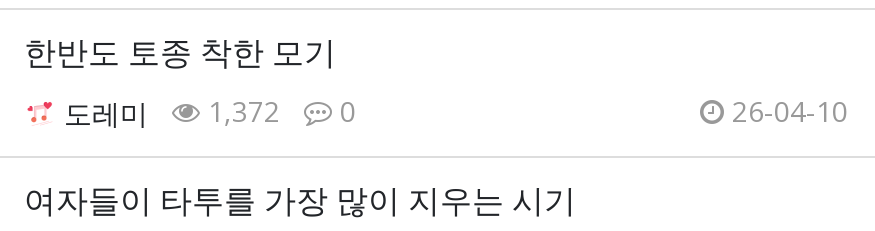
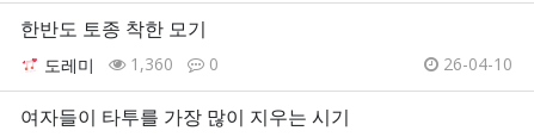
- 도레미 1,372 0
+ 도레미 1,360 0
